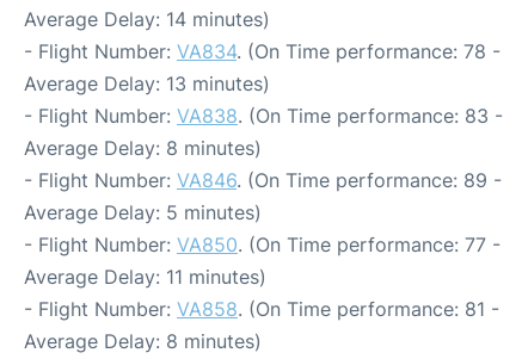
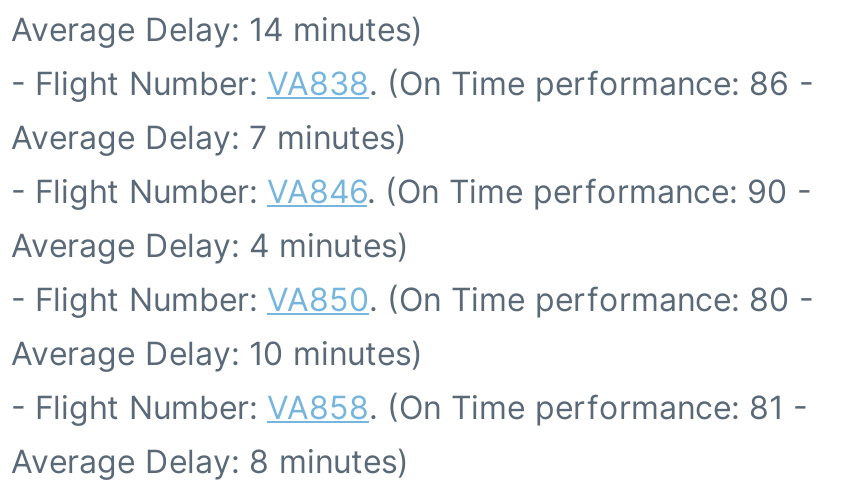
- - Flight Number: VA834. (On Time performance: 78 -
- Average Delay: 13 minutes)
- - Flight Number: VA838. (On Time performance: 83 -
- Average Delay: 8 minutes)
- - Flight Number: VA846. (On Time performance: 89 -
- Average Delay: 5 minutes)
- - Flight Number: VA850. (On Time performance: 77 -
- Average Delay: 11 minutes)
+ - Flight Number: VA838. (On Time performance: 86 -
+ Average Delay: 7 minutes)
+ - Flight Number: VA846. (On Time performance: 90 -
+ Average Delay: 4 minutes)
+ - Flight Number: VA850. (On Time performance: 80 -
+ Average Delay: 10 minutes)
